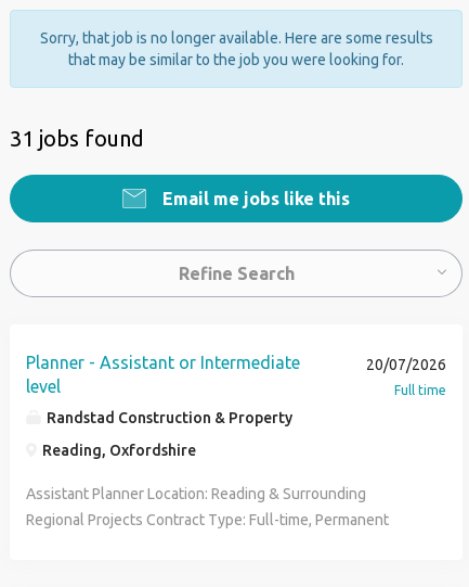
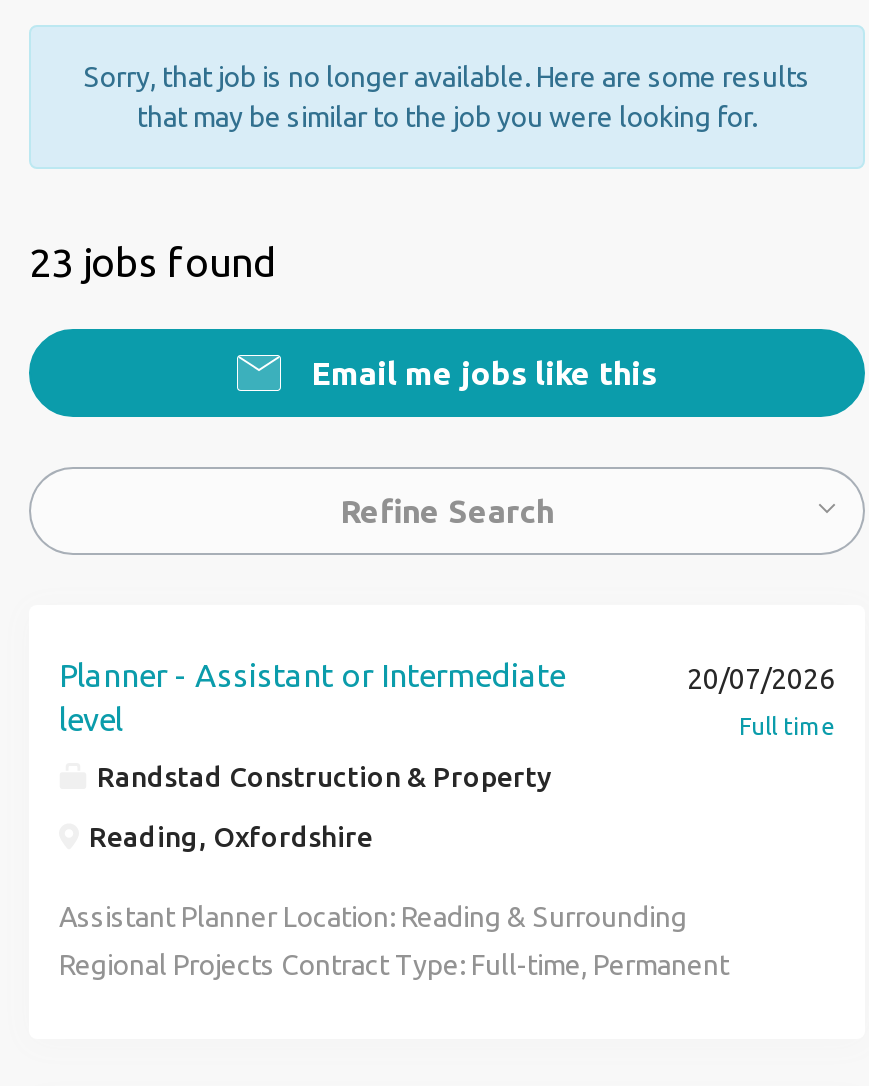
- 31 jobs found
+ 23 jobs found
